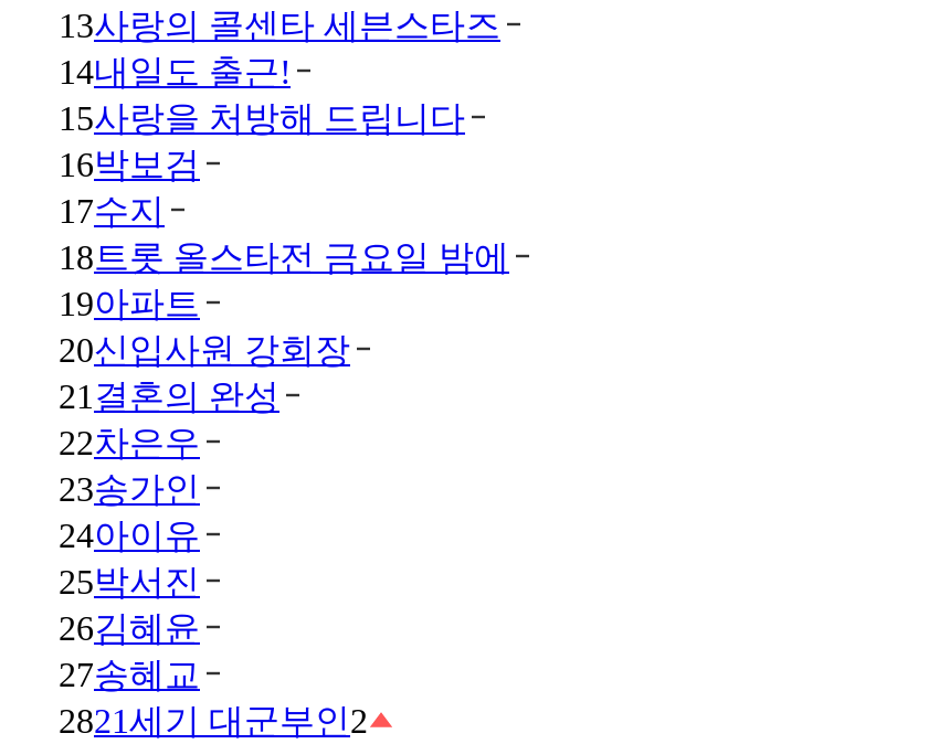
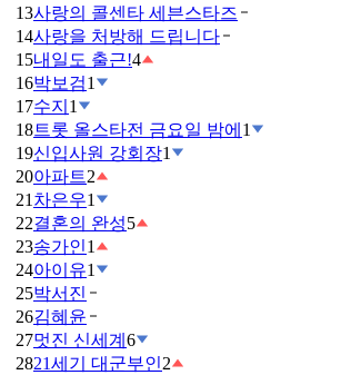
- 14내일도 출근!
- 15사랑을 처방해 드립니다
- 16박보검
- 17수지
- 18 트롯 올스타전 금요일 밤에
- 19아파트
- 20신입사원 강회장
- 21 결혼의 완성
- 22차은우
- 23송가인
- 24아이유
+ 14사랑을 처방해 드립니다
+ 15내일도 출근! 4
+ 16박보검 1
+ 17수지 1
+ 18 트롯 올스타전 금요일 밤에 1
+ 19신입사원 강회장1
+ 20아파트 2
+ 21 차은우 1
+ 22 결혼의 완성 5
+ 23송가인 1
+ 24아이유 1

- 27송혜교
+ 27멋진 신세계 6
